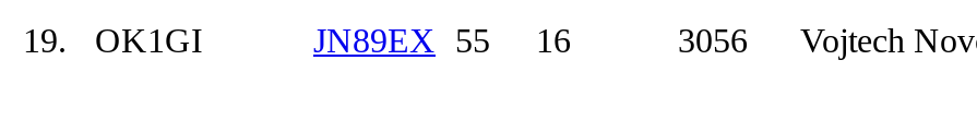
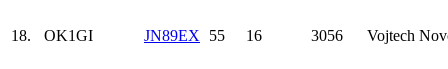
- 19. OK1GI
+ 18. OK1GI
